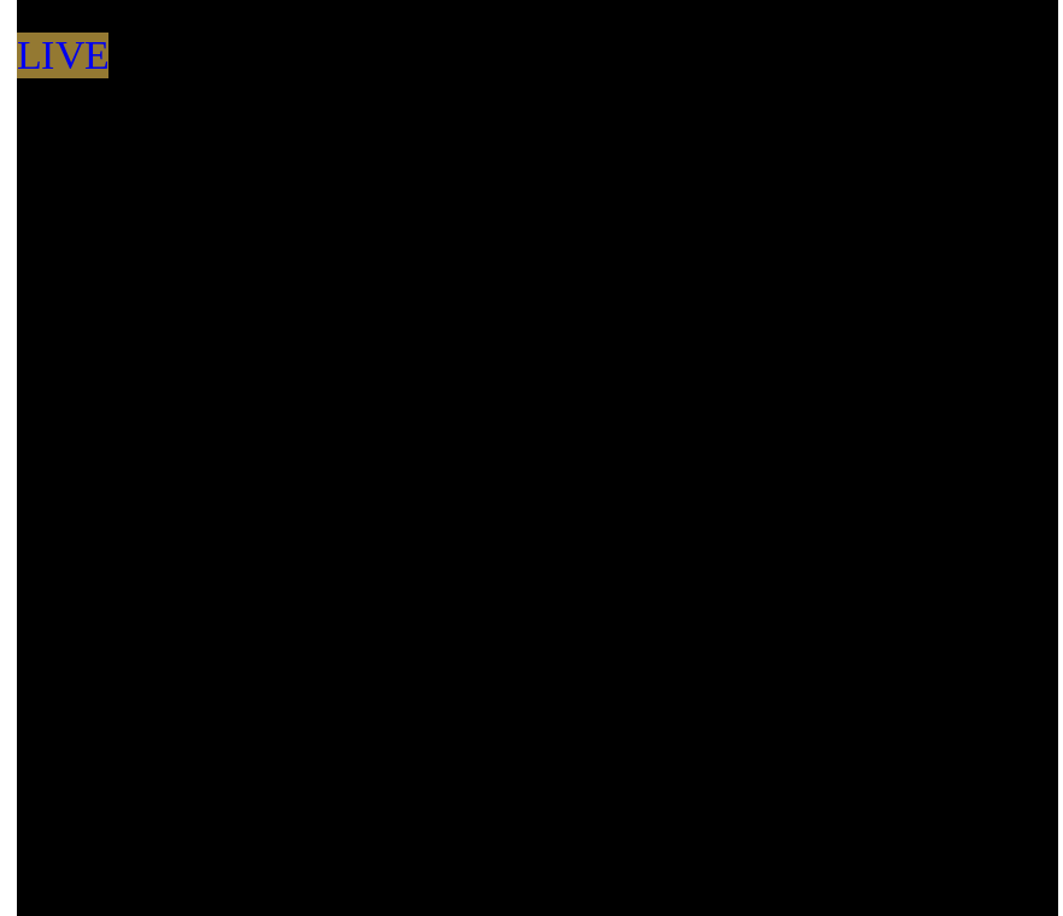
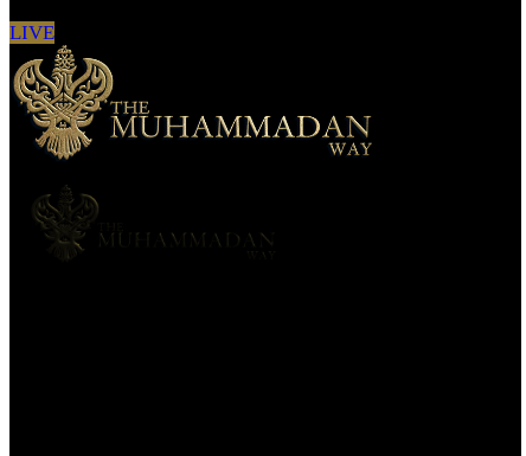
+ [image]
